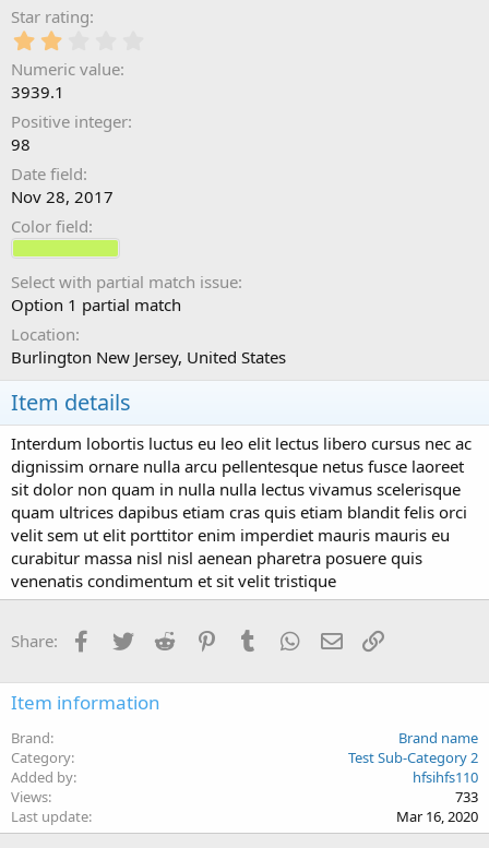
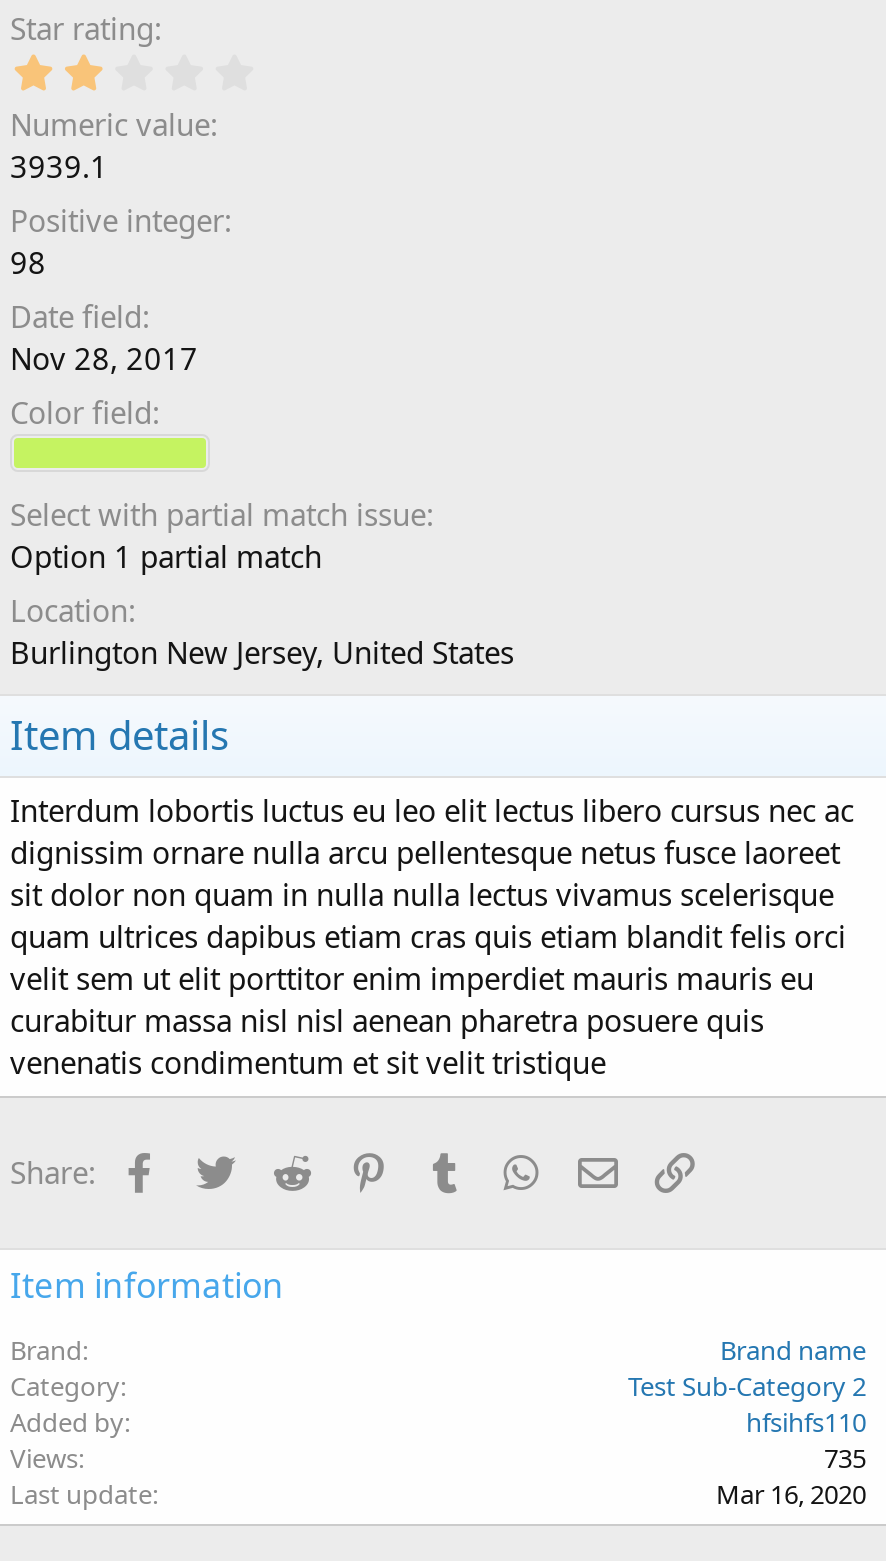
- 733
+ 735
